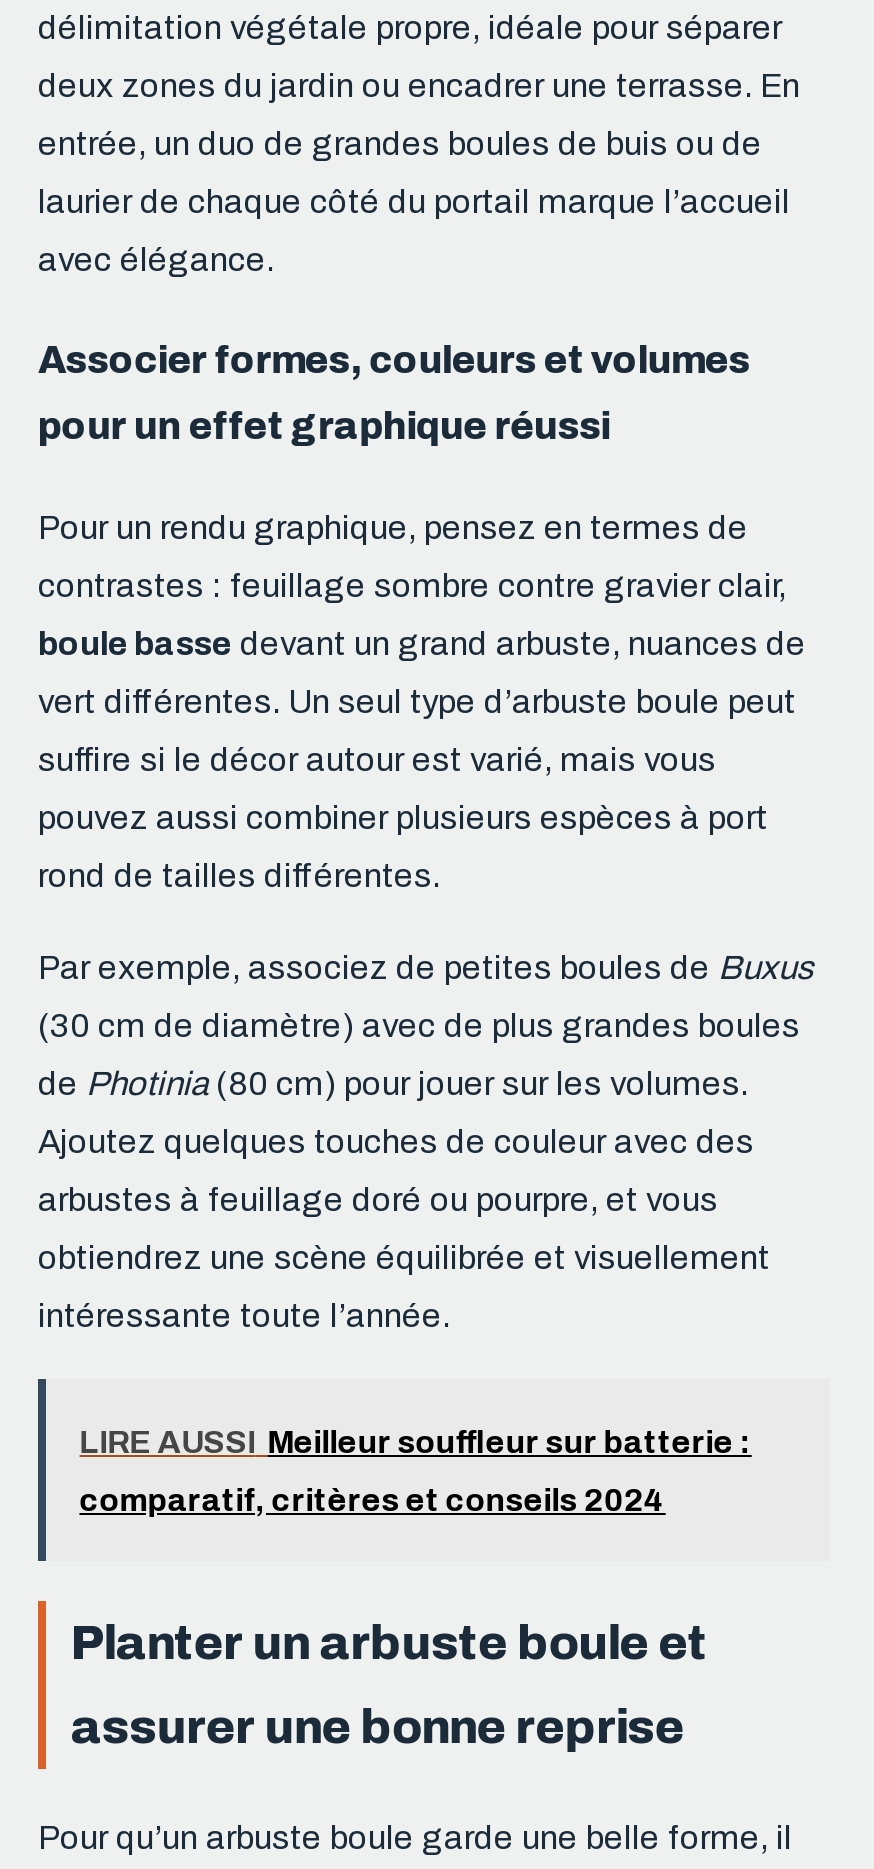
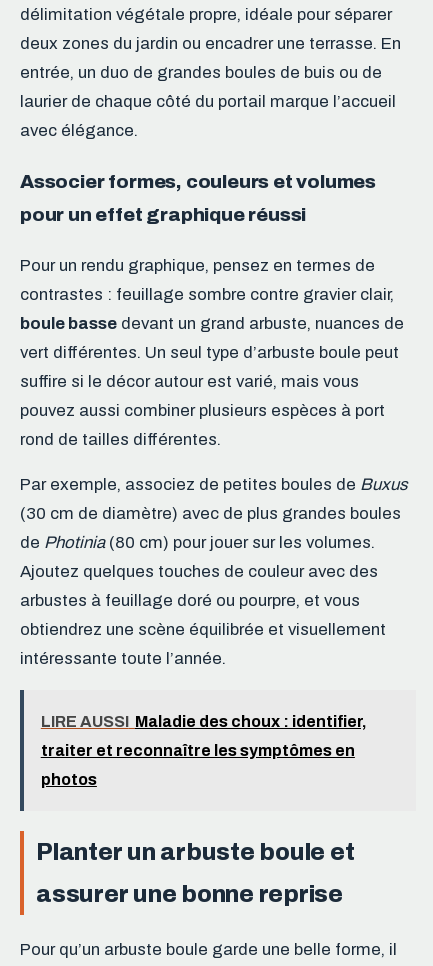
- LIRE AUSSI Meilleur souffleur sur batterie :
- comparatif, critères et conseils 2024
+ LIRE AUSSI Maladie des choux : identifier,
+ traiter et reconnaître les symptômes en
+ photos
